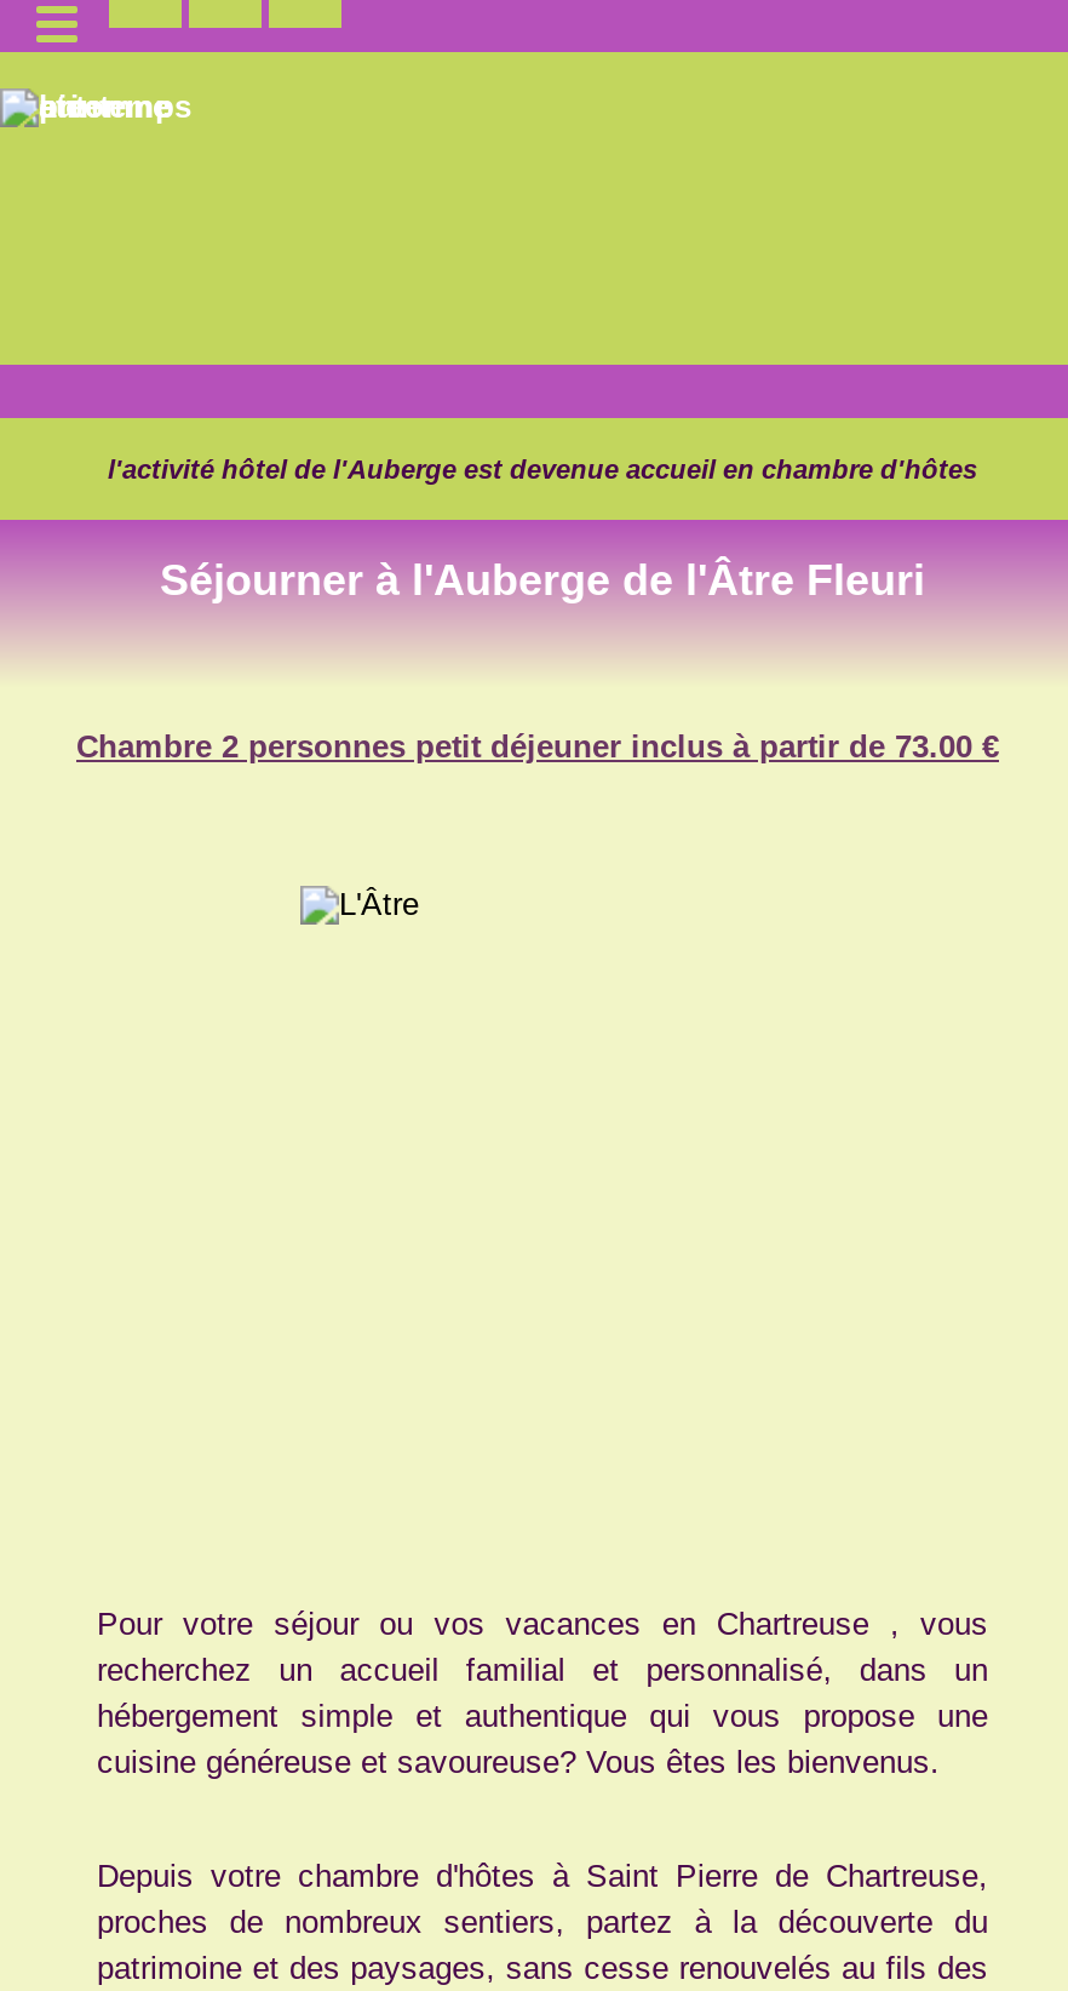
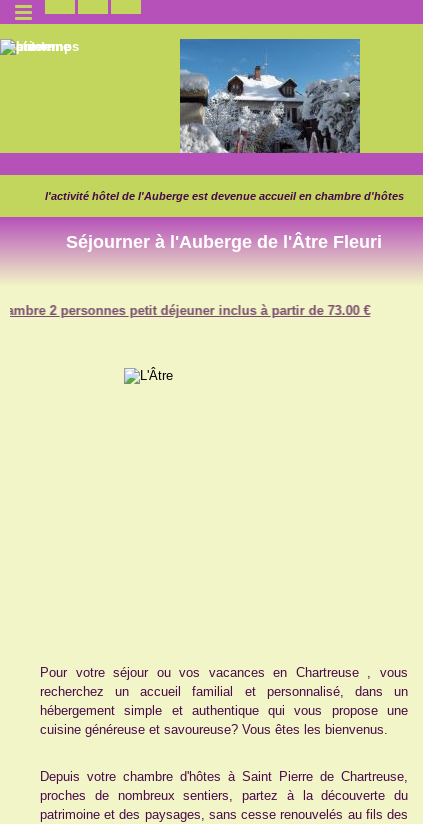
+ [image]
